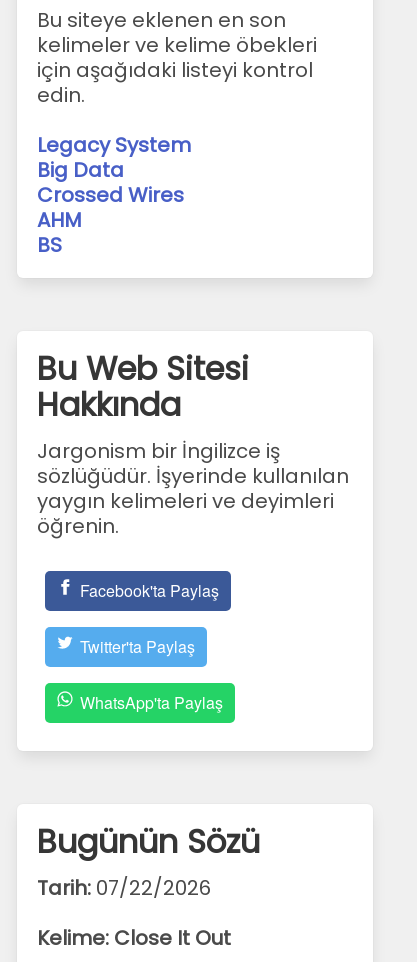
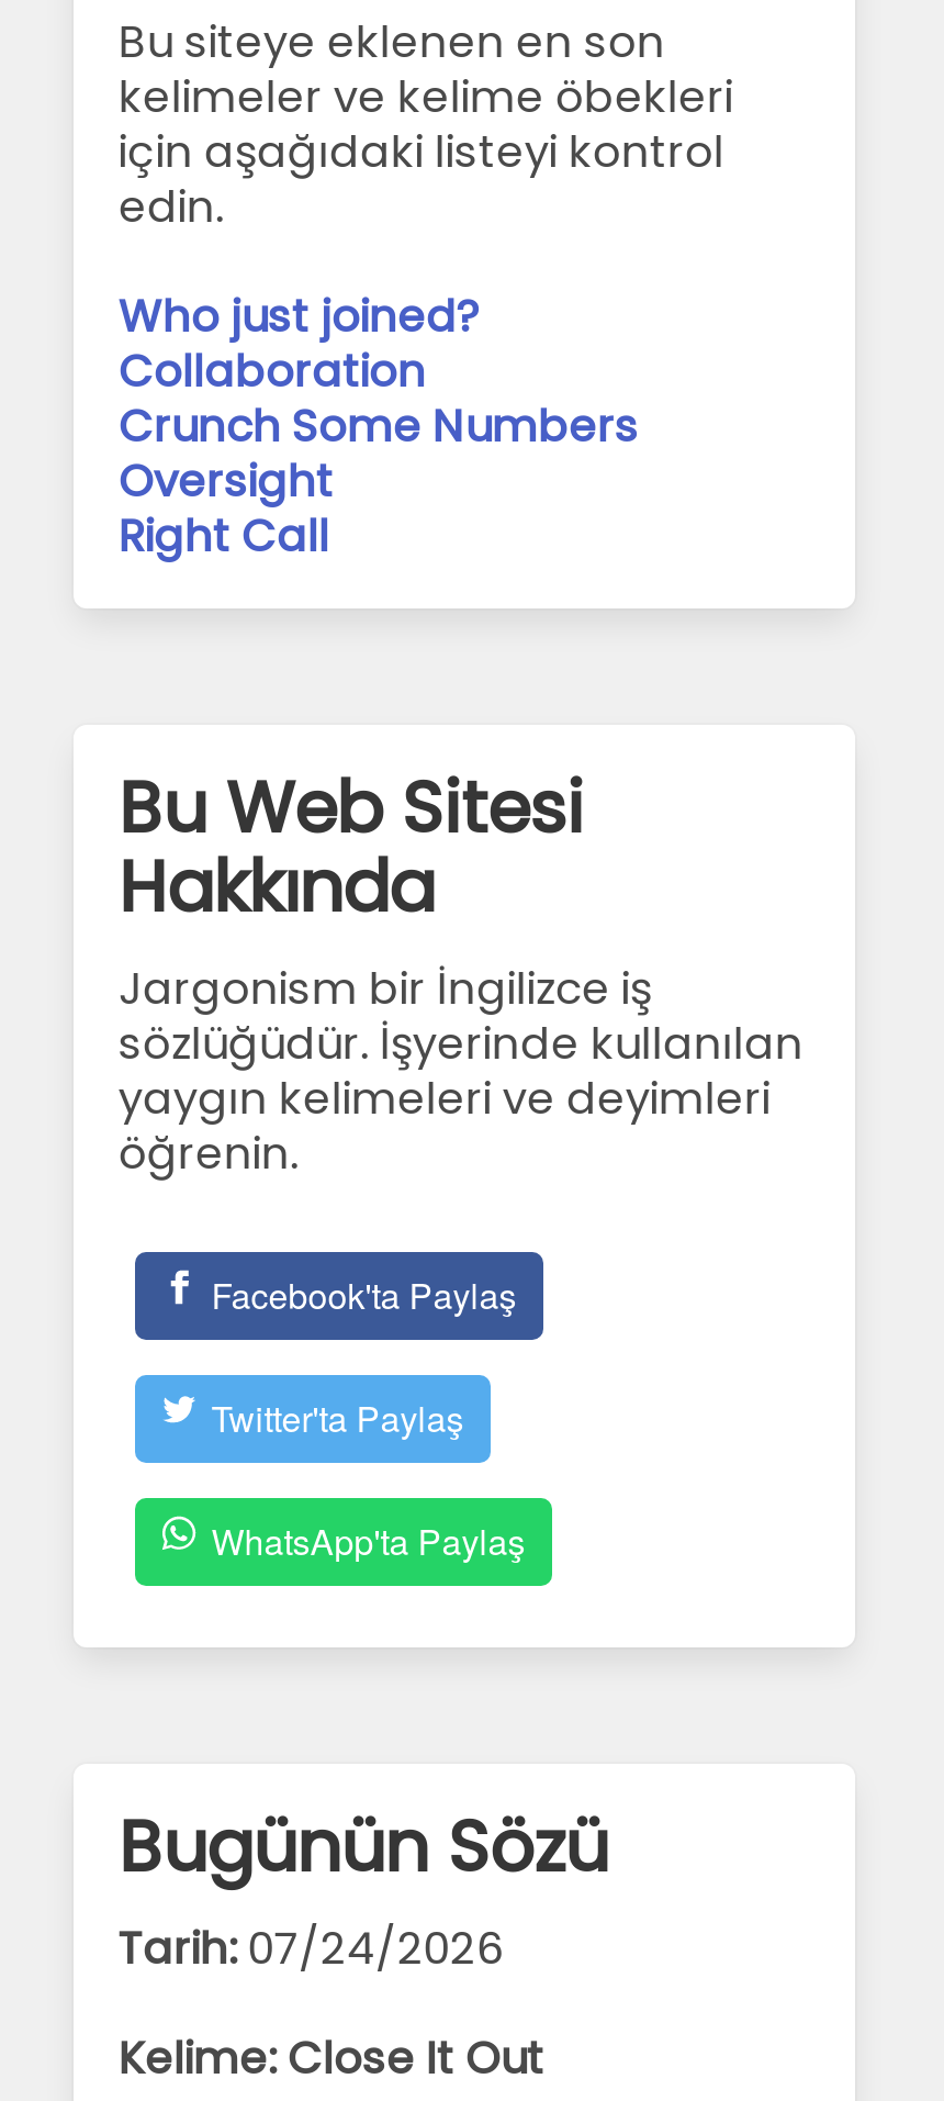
- Legacy System
- Big Data
- Crossed Wires
- AHM
- BS
+ Who just joined?
+ Collaboration
+ Crunch Some Numbers
+ Oversight
+ Right Call

- Tarih: 07/22/2026
+ Tarih: 07/24/2026
